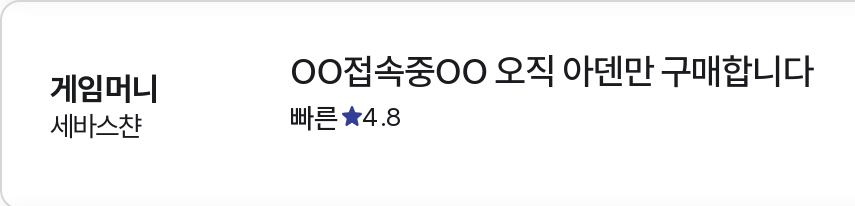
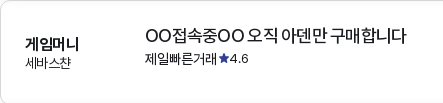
- 빠른
- 4.8
+ 제일빠른거래
+ 4.6
